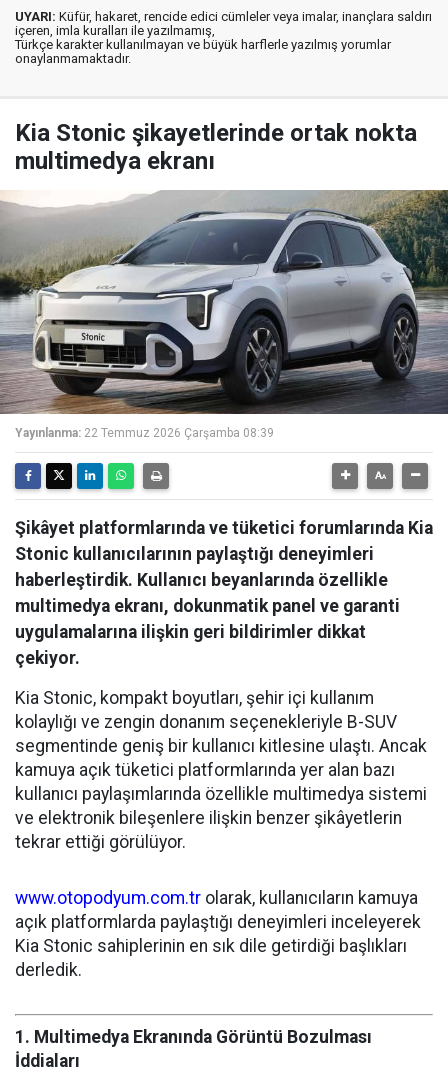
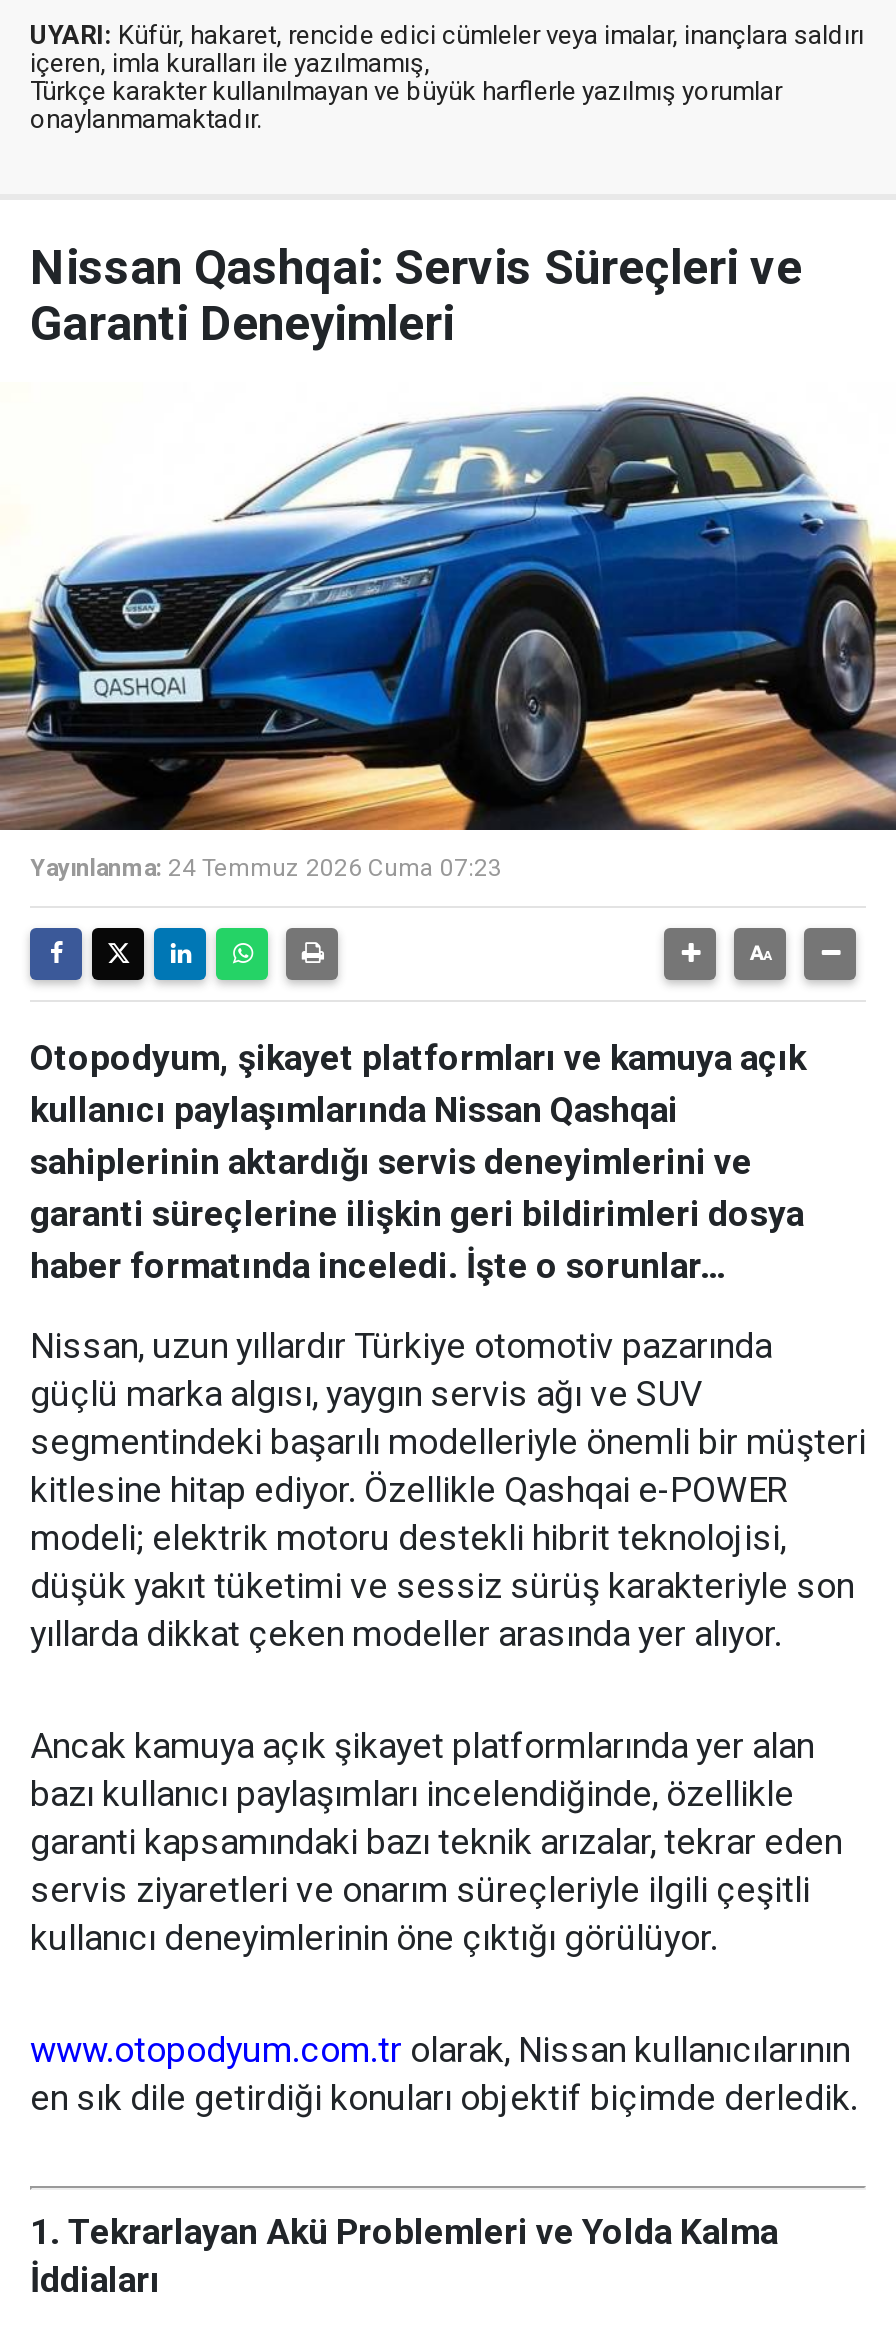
- Kia Stonic şikayetlerinde ortak nokta
- multimedya ekranı
+ Nissan Qashqai: Servis Süreçleri ve
+ Garanti Deneyimleri

- [image]
- Yayınlanma: 22 Temmuz 2026 Çarşamba 08:39
+ [image]
+ Yayınlanma: 24 Temmuz 2026 Cuma 07:23

- Şikâyet platformlarında ve tüketici forumlarında Kia
- Stonic kullanıcılarının paylaştığı deneyimleri
- haberleştirdik. Kullanıcı beyanlarında özellikle
- multimedya ekranı, dokunmatik panel ve garanti
- uygulamalarına ilişkin geri bildirimler dikkat
- çekiyor.
- Kia Stonic, kompakt boyutları, şehir içi kullanım
- kolaylığı ve zengin donanım seçenekleriyle B-SUV
- segmentinde geniş bir kullanıcı kitlesine ulaştı. Ancak
- kamuya açık tüketici platformlarında yer alan bazı
- kullanıcı paylaşımlarında özellikle multimedya sistemi
- ve elektronik bileşenlere ilişkin benzer şikâyetlerin
- tekrar ettiği görülüyor.
- www.otopodyum.com.tr olarak, kullanıcıların kamuya
- açık platformlarda paylaştığı deneyimleri inceleyerek
- Kia Stonic sahiplerinin en sık dile getirdiği başlıkları
- derledik.
- 1. Multimedya Ekranında Görüntü Bozulması
+ Otopodyum, şikayet platformları ve kamuya açık
+ kullanıcı paylaşımlarında Nissan Qashqai
+ sahiplerinin aktardığı servis deneyimlerini ve
+ garanti süreçlerine ilişkin geri bildirimleri dosya
+ haber formatında inceledi. İşte o sorunlar…
+ Nissan, uzun yıllardır Türkiye otomotiv pazarında
+ güçlü marka algısı, yaygın servis ağı ve SUV
+ segmentindeki başarılı modelleriyle önemli bir müşteri
+ kitlesine hitap ediyor. Özellikle Qashqai e-POWER
+ modeli; elektrik motoru destekli hibrit teknolojisi,
+ düşük yakıt tüketimi ve sessiz sürüş karakteriyle son
+ yıllarda dikkat çeken modeller arasında yer alıyor.
+ Ancak kamuya açık şikayet platformlarında yer alan
+ bazı kullanıcı paylaşımları incelendiğinde, özellikle
+ garanti kapsamındaki bazı teknik arızalar, tekrar eden
+ servis ziyaretleri ve onarım süreçleriyle ilgili çeşitli
+ kullanıcı deneyimlerinin öne çıktığı görülüyor.
+ www.otopodyum.com.tr olarak, Nissan kullanıcılarının
+ en sık dile getirdiği konuları objektif biçimde derledik.
+ 1. Tekrarlayan Akü Problemleri ve Yolda Kalma
